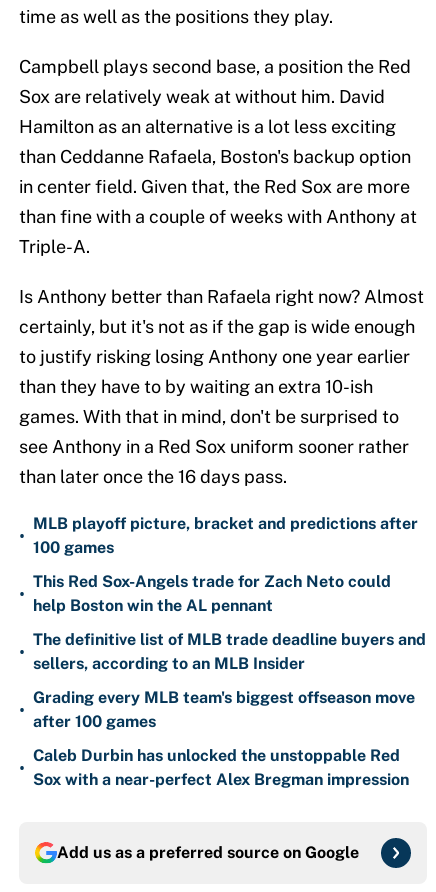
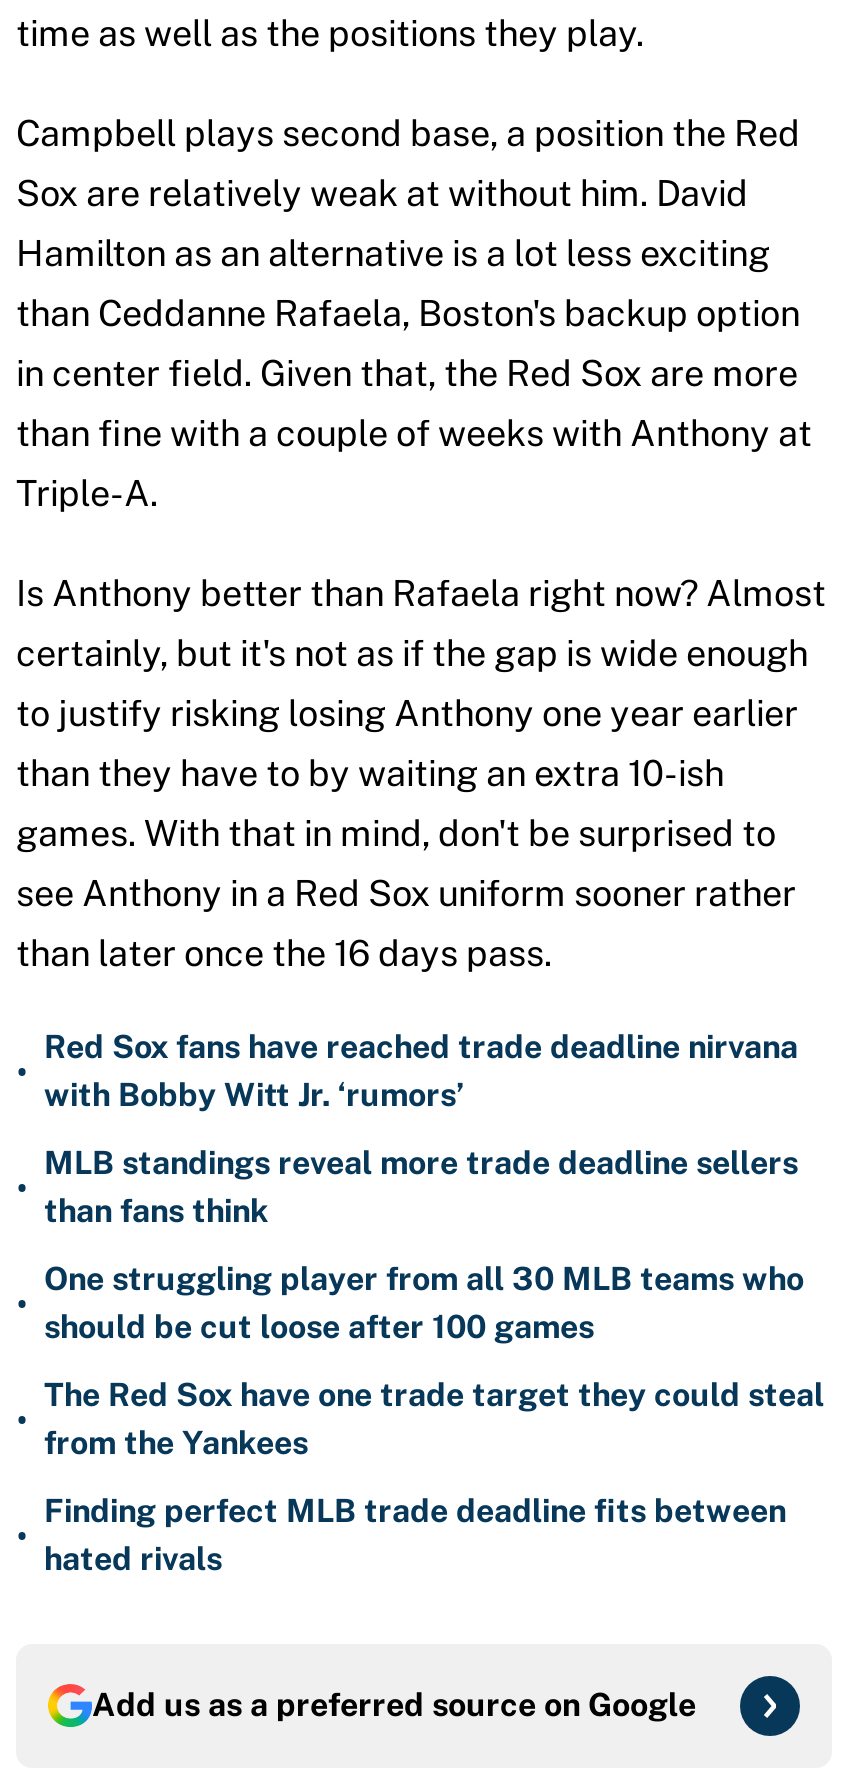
- MLB playoff picture, bracket and predictions after
- 100 games
+ Red Sox fans have reached trade deadline nirvana
+ with Bobby Witt Jr. ‘rumors’

- This Red Sox-Angels trade for Zach Neto could
- help Boston win the AL pennant
+ MLB standings reveal more trade deadline sellers
+ than fans think

- The definitive list of MLB trade deadline buyers and
- sellers, according to an MLB Insider
+ One struggling player from all 30 MLB teams who
+ should be cut loose after 100 games

- Grading every MLB team's biggest offseason move
- after 100 games
+ The Red Sox have one trade target they could steal
+ from the Yankees

- Caleb Durbin has unlocked the unstoppable Red
- Sox with a near-perfect Alex Bregman impression
+ Finding perfect MLB trade deadline fits between
+ hated rivals
